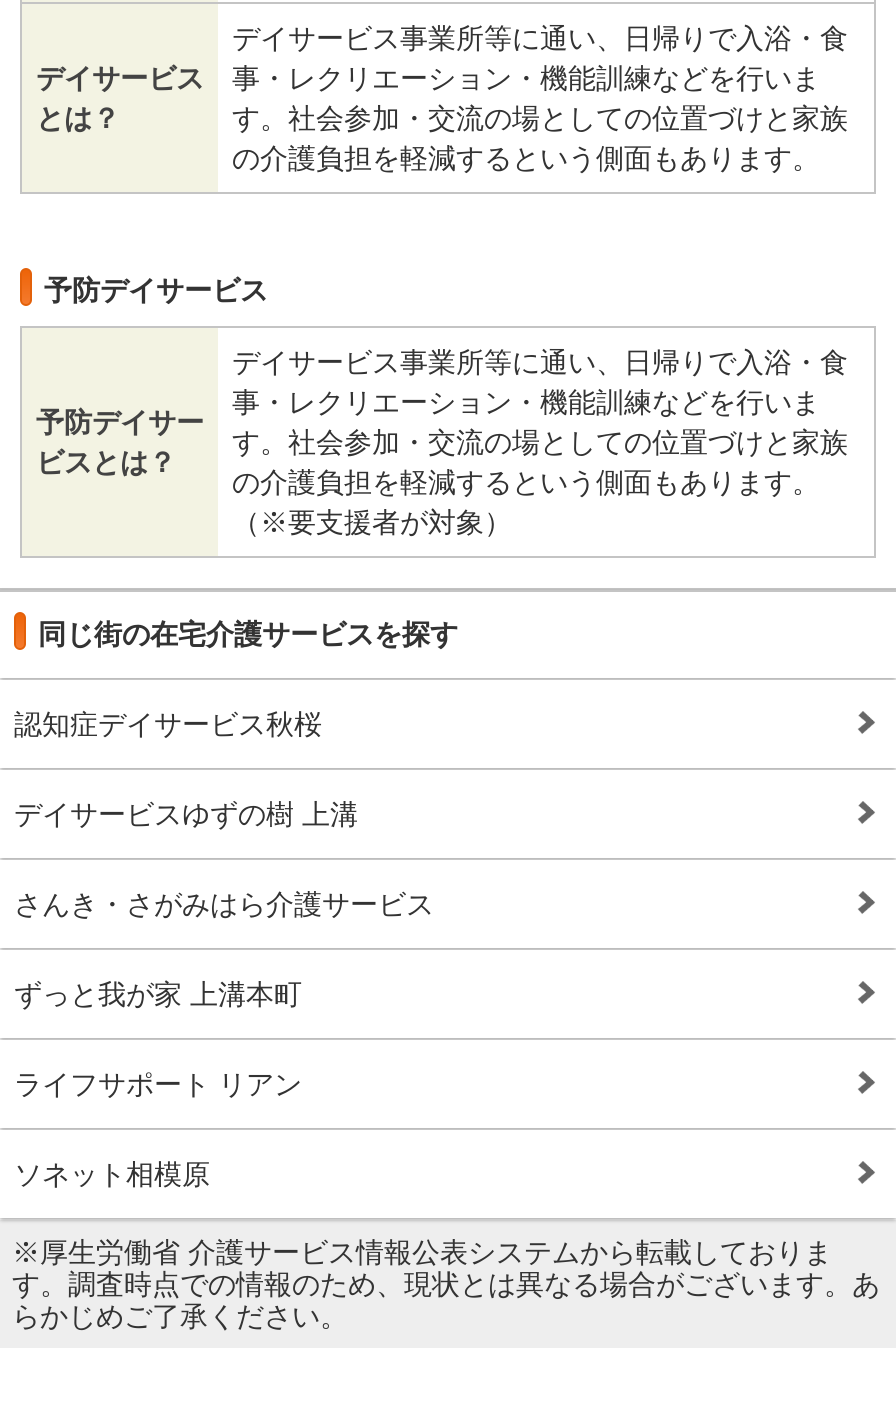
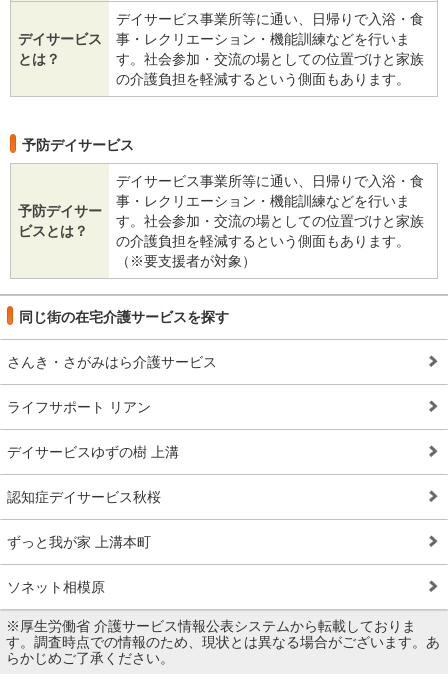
moved down: デイサービスゆずの樹 上溝 | 認知症デイサービス秋桜

moved up: さんき・さがみはら介護サービス

moved down: ずっと我が家 上溝本町

moved up: ライフサポート リアン
